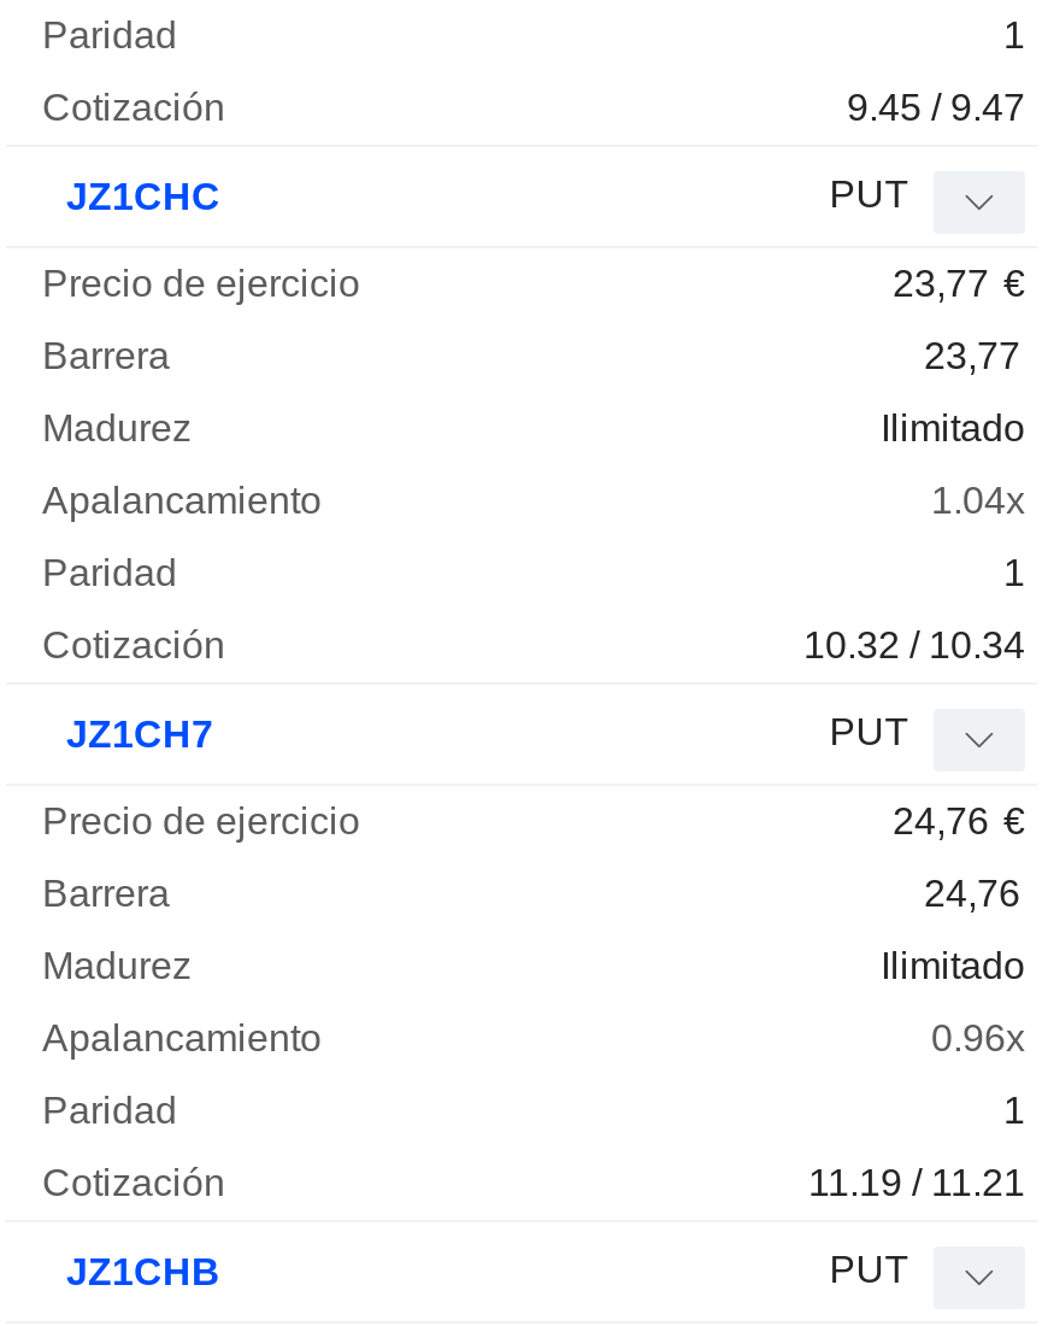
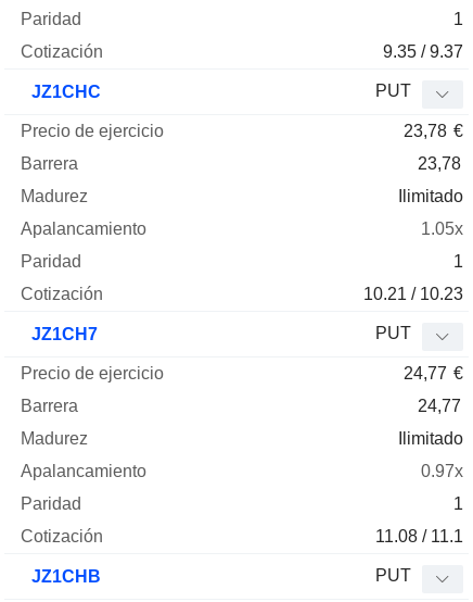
- 9.45 / 9.47
+ 9.35 / 9.37

- 23,77 €
+ 23,78 €

- 23,77
+ 23,78

- 1.04x
+ 1.05x

- 10.32 / 10.34
+ 10.21 / 10.23

- 24,76 €
+ 24,77 €

- 24,76
+ 24,77

- 0.96x
+ 0.97x

- 11.19 / 11.21
+ 11.08 / 11.1
